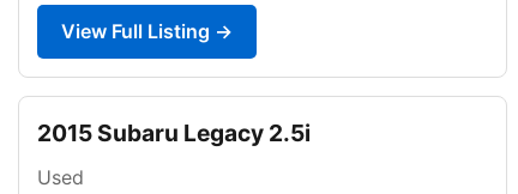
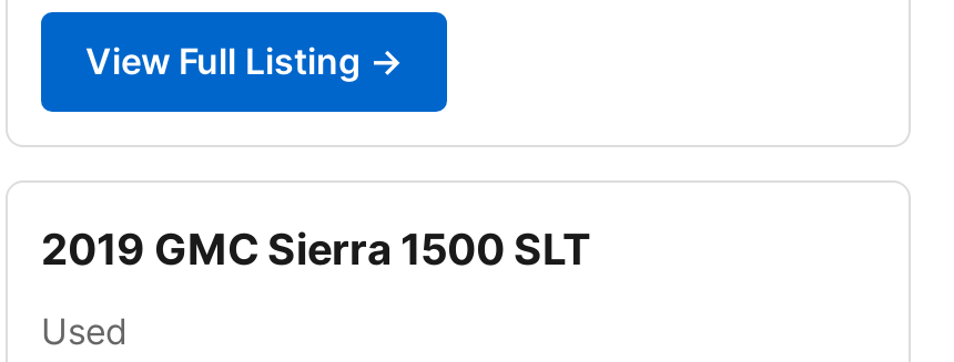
- 2015 Subaru Legacy 2.5i
+ 2019 GMC Sierra 1500 SLT
